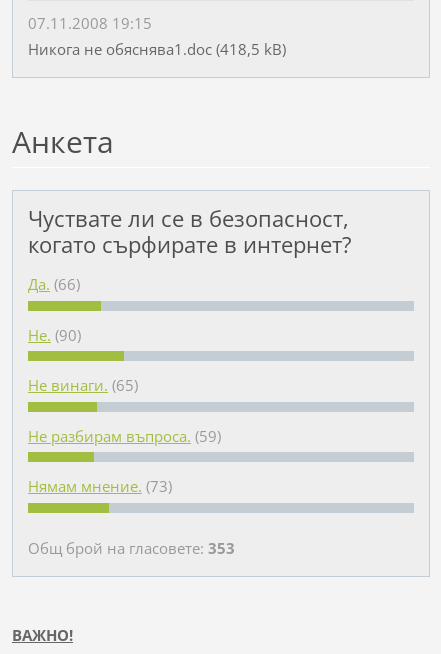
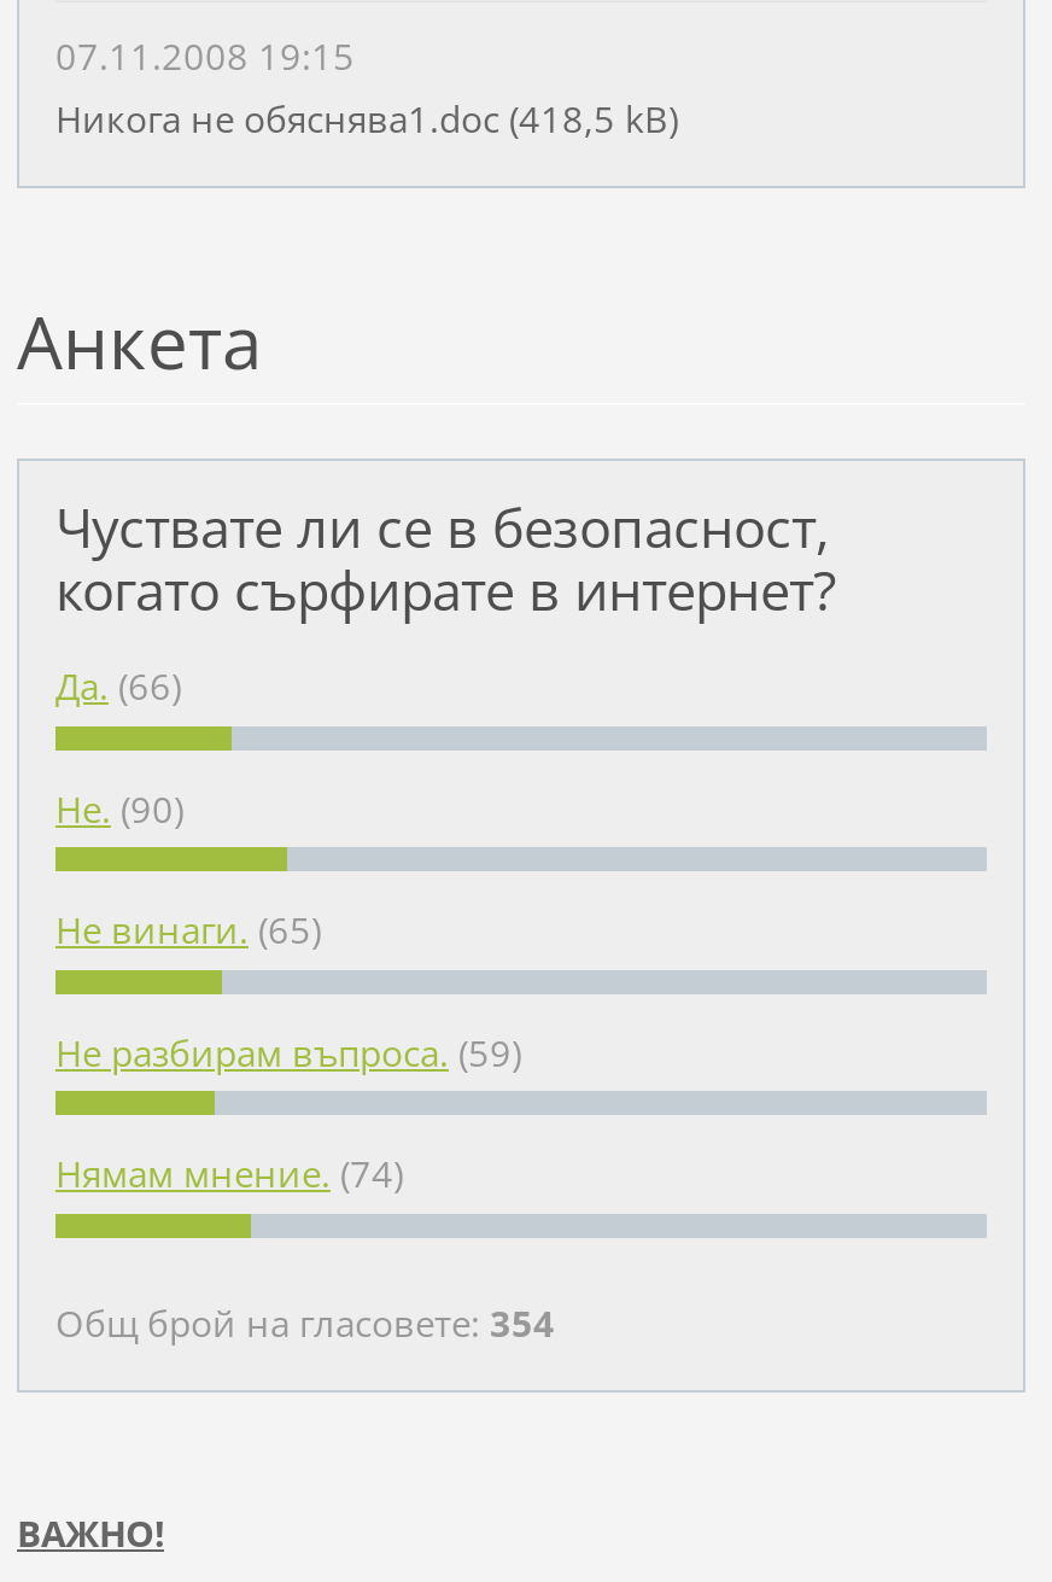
- Нямам мнение. (73)
+ Нямам мнение. (74)

- Общ брой на гласовете: 353
+ Общ брой на гласовете: 354
